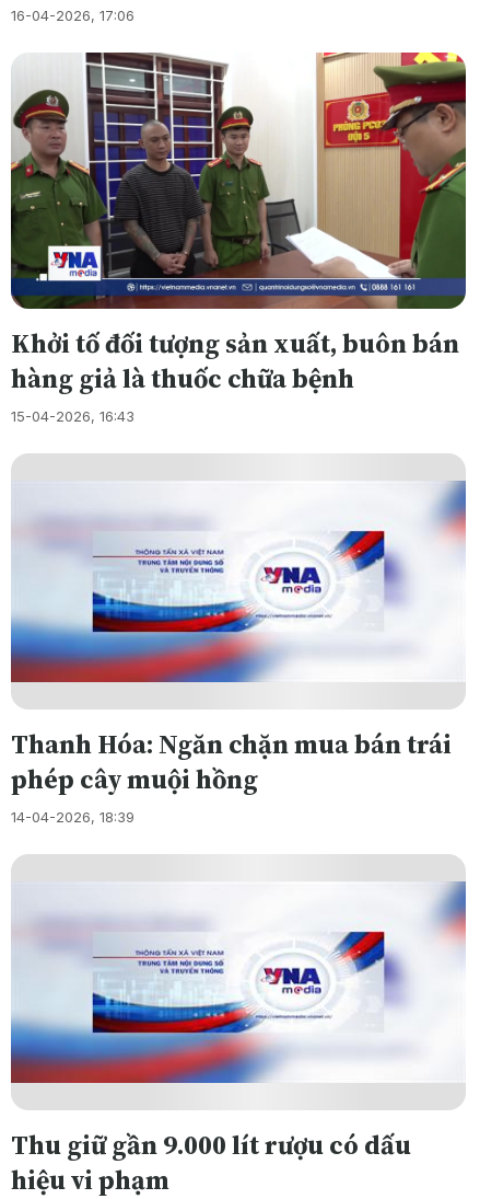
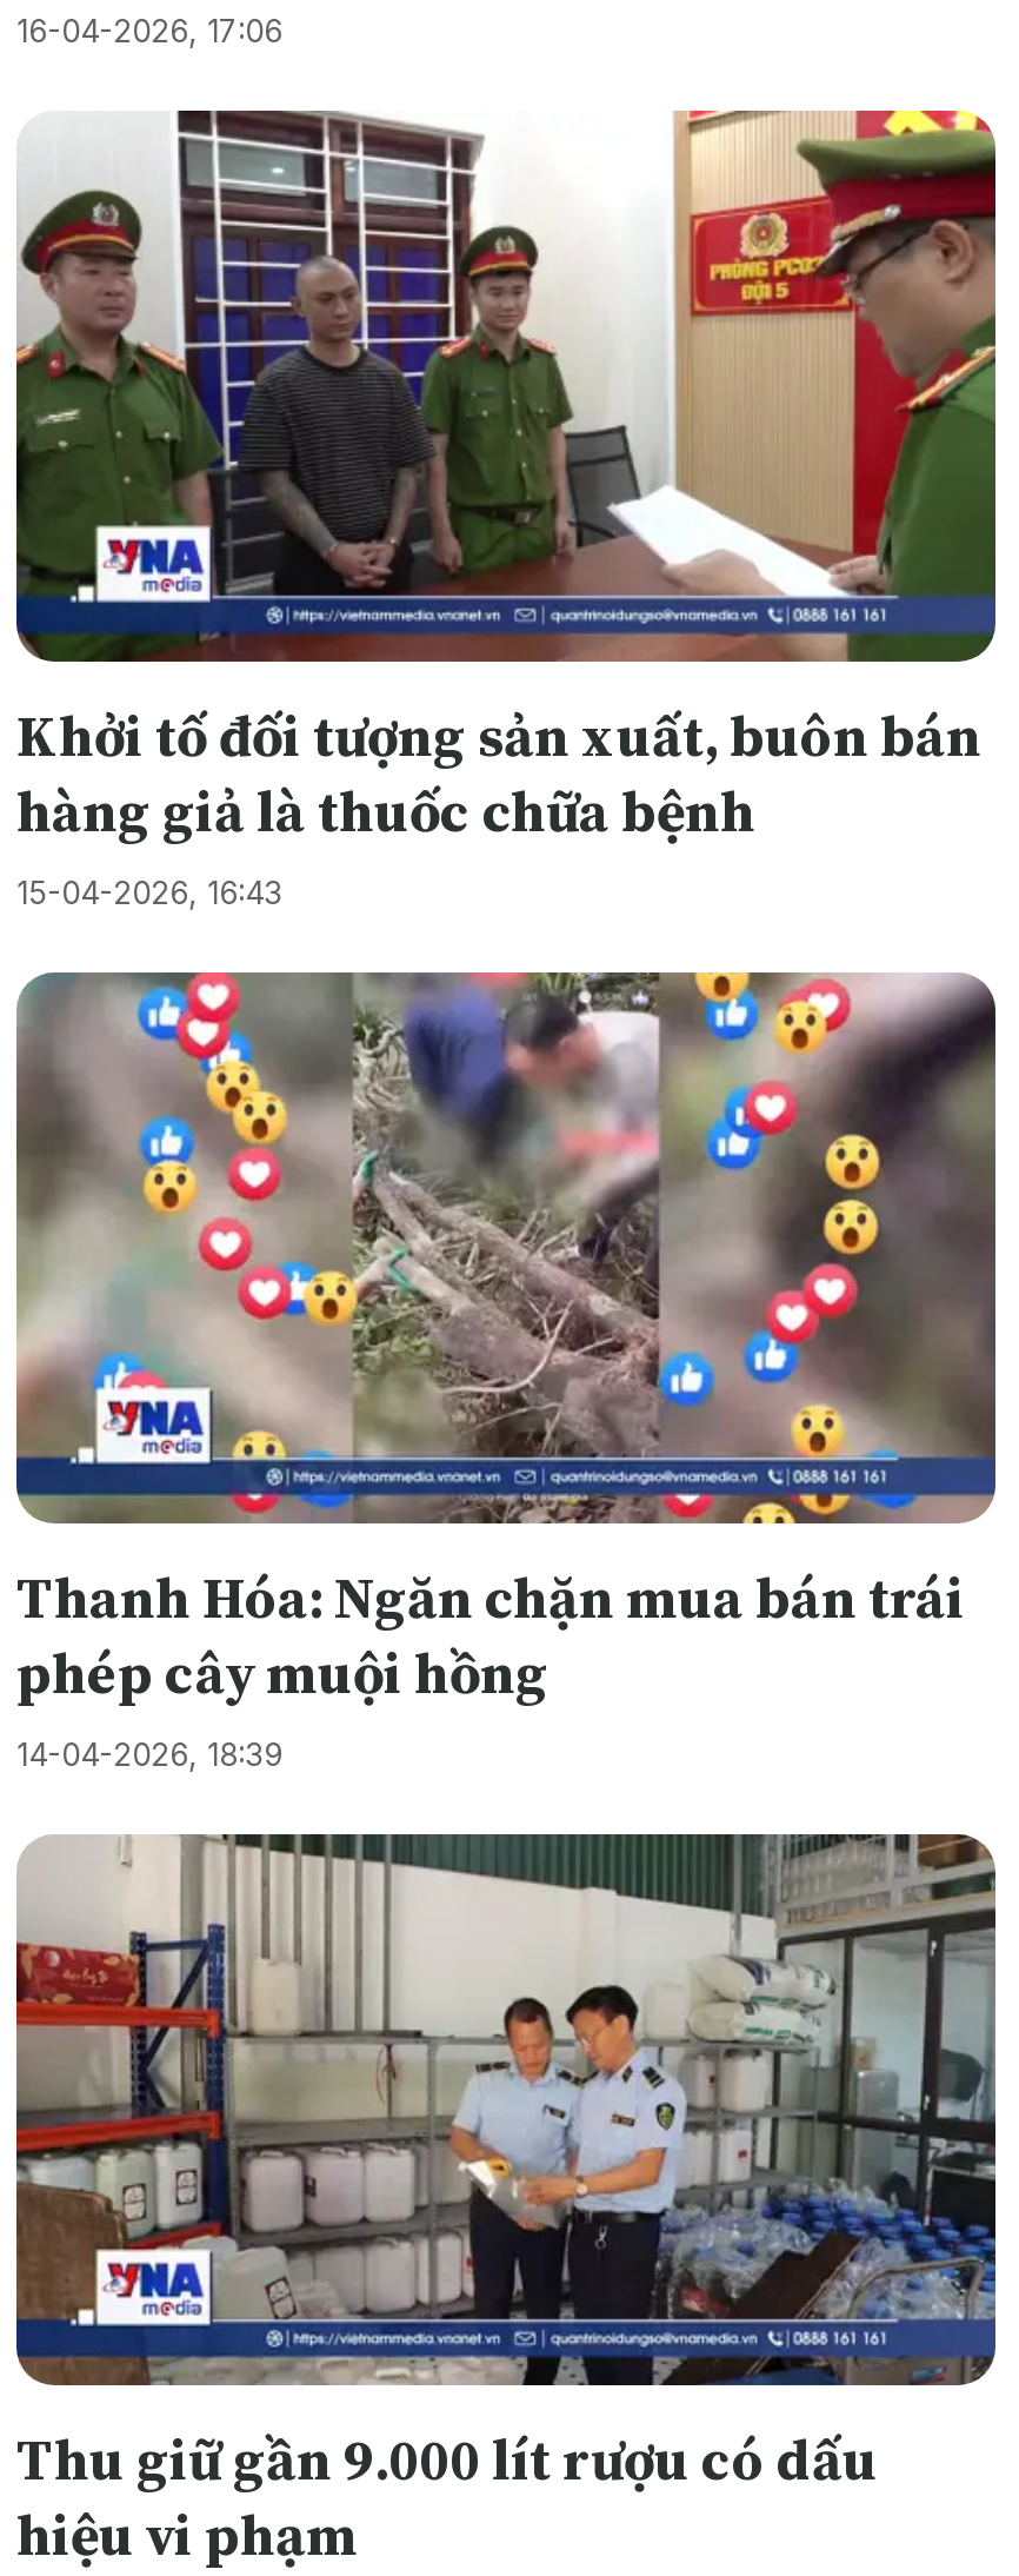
- [image]
+ [image]

- [image]
+ [image]
